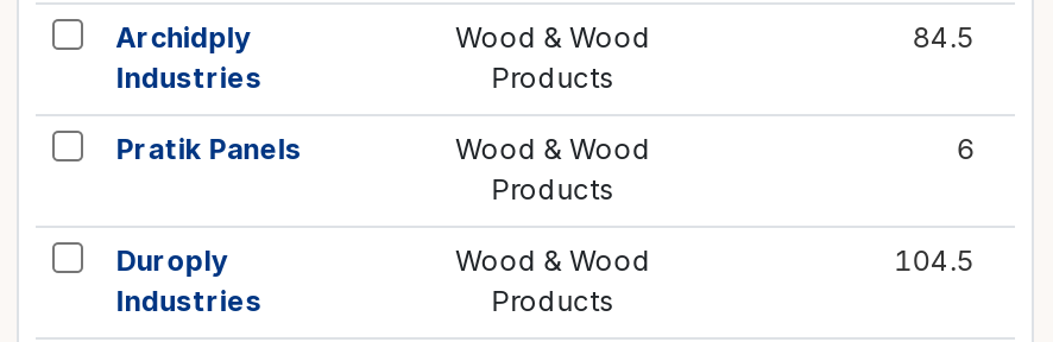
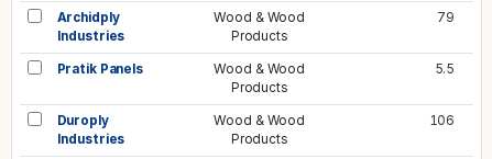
- 84.5
+ 79

- 6
+ 5.5

- 104.5
+ 106
